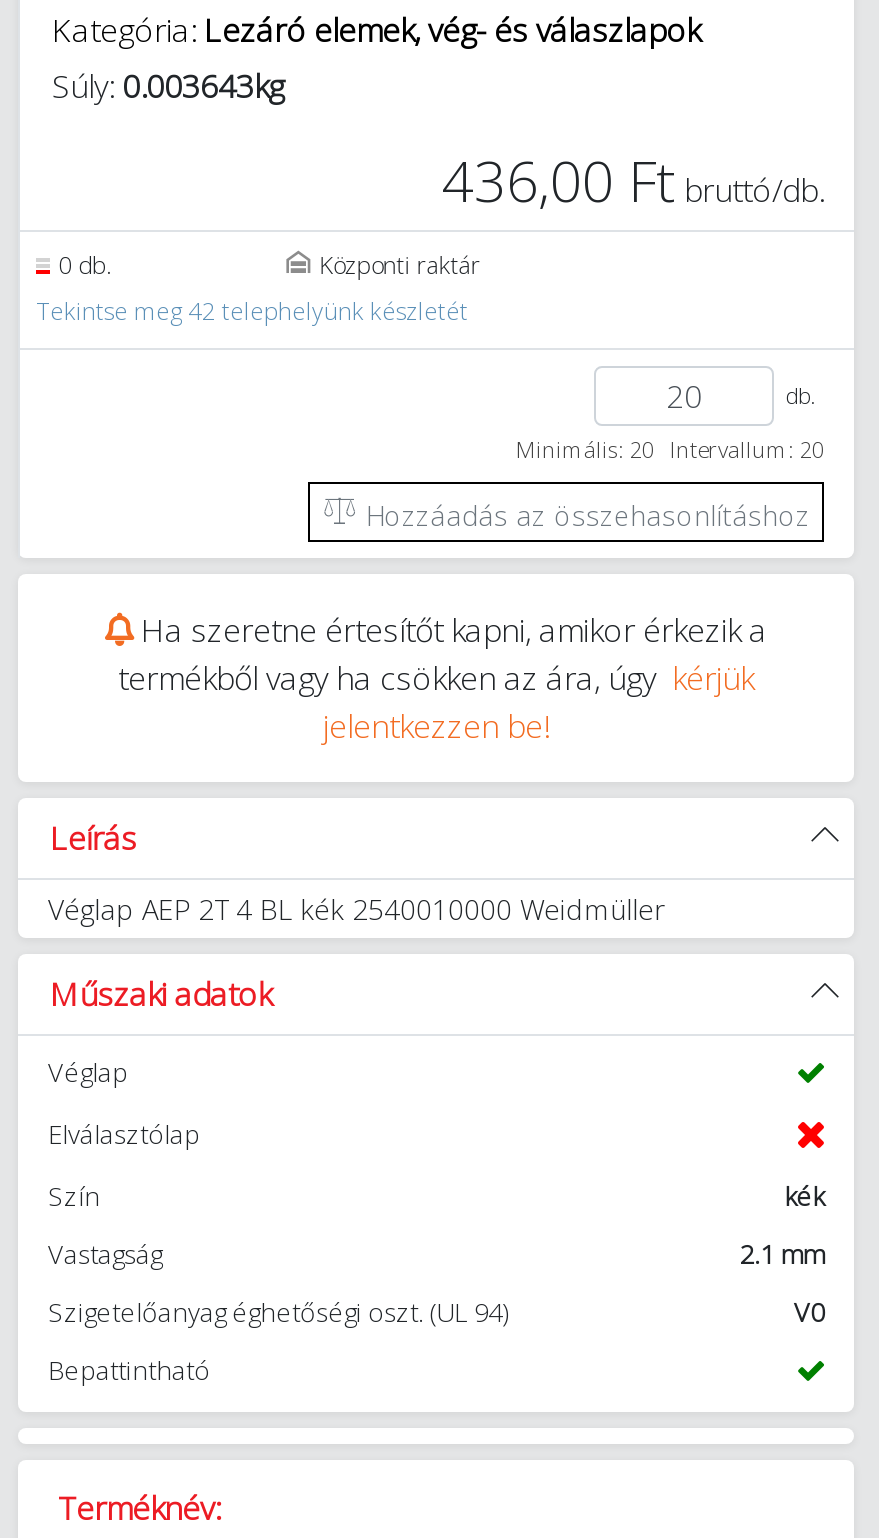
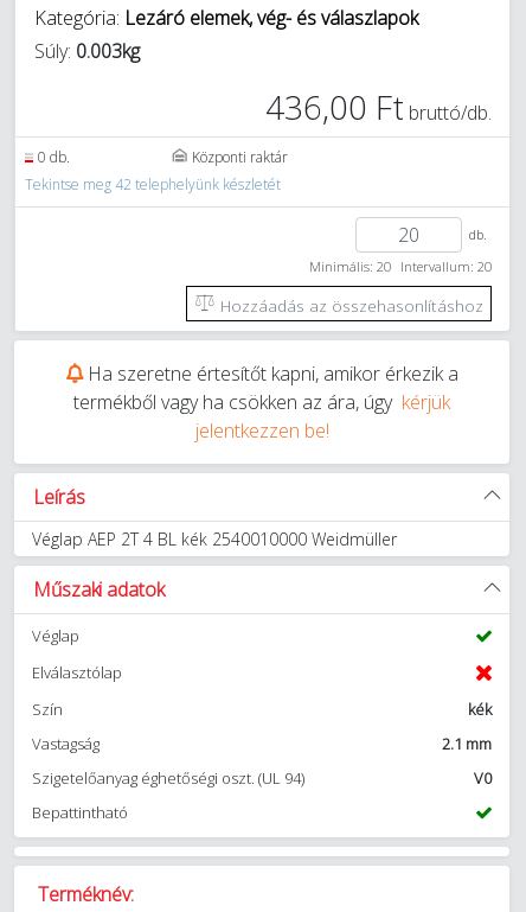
- Súly: 0.003643kg
+ Súly: 0.003kg
